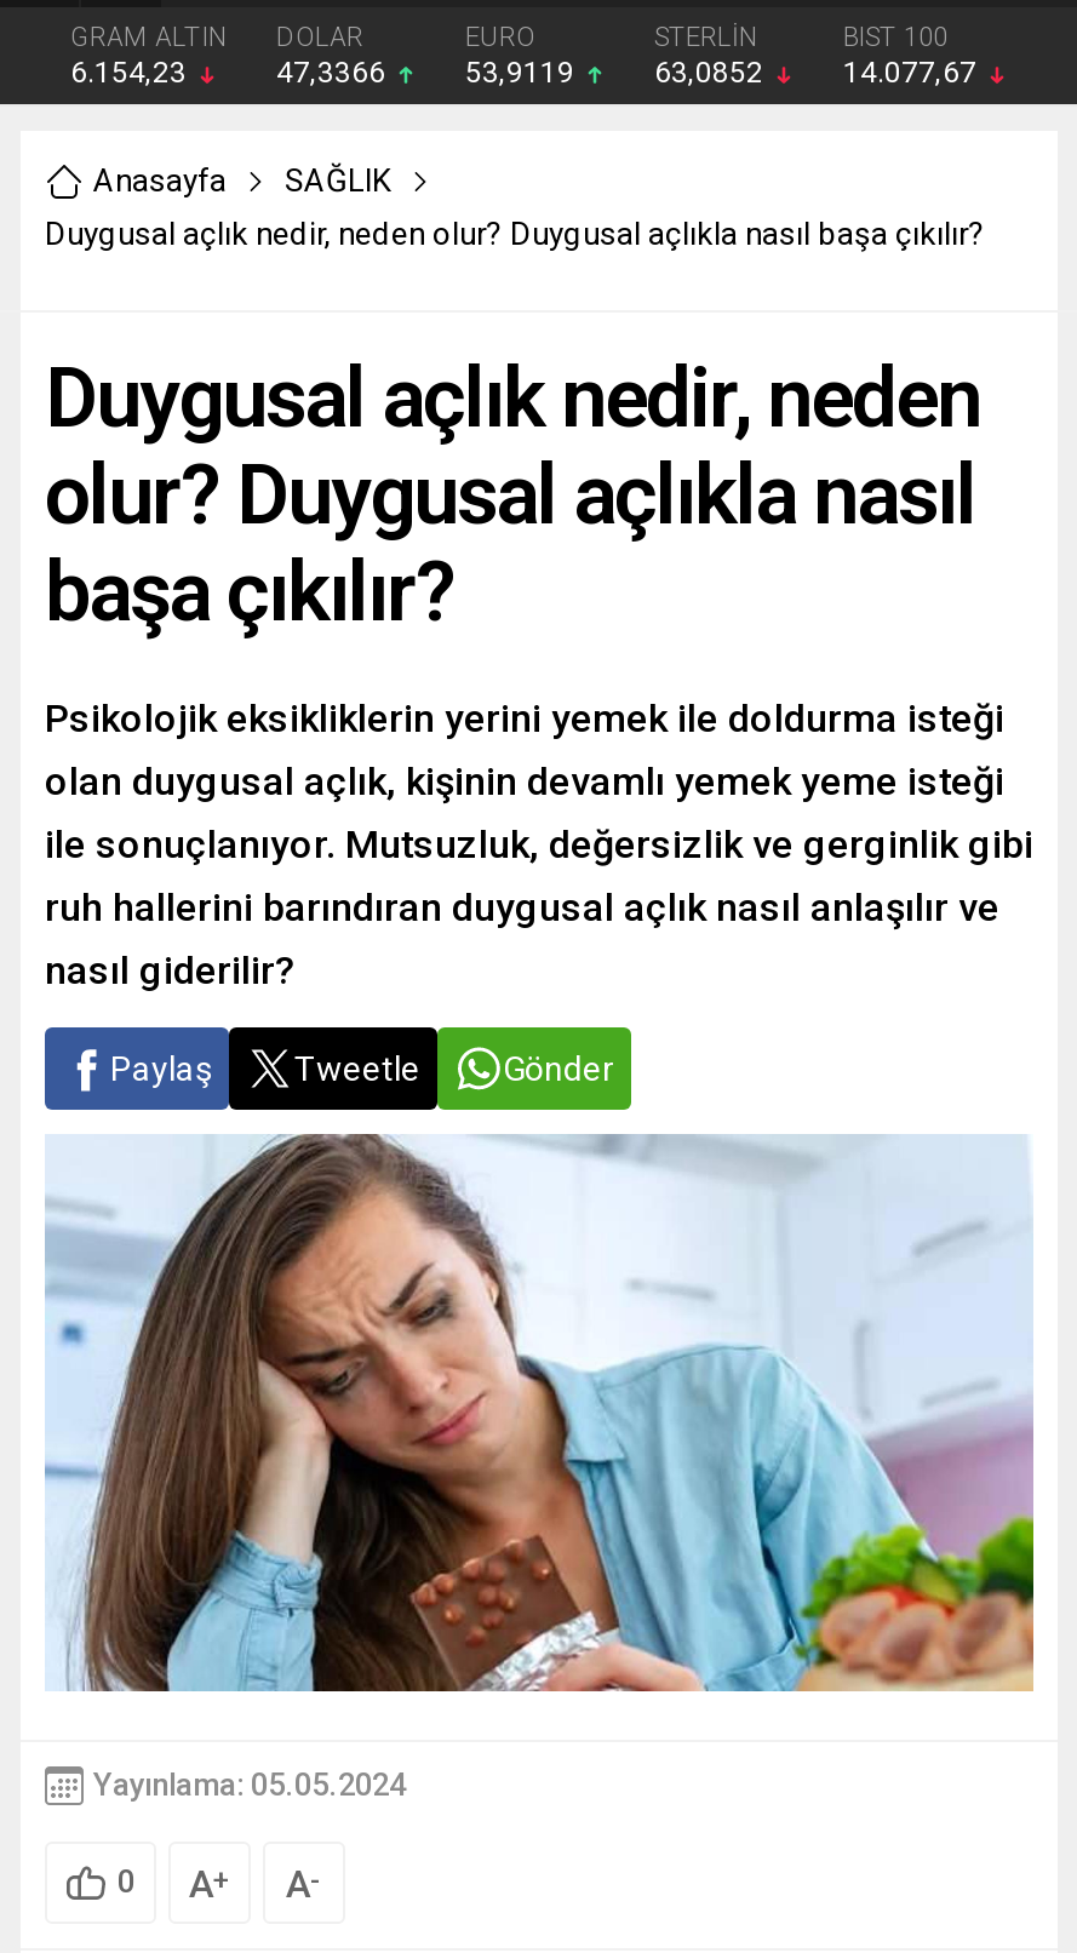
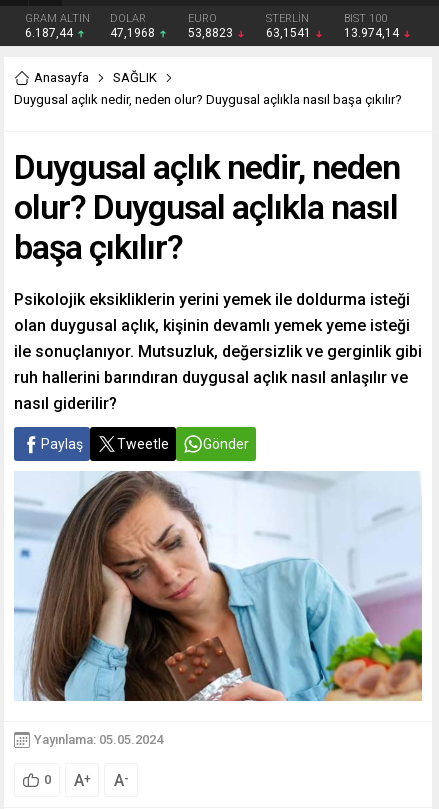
- 6.154,23
+ 6.187,44

- 47,3366
+ 47,1968

- 53,9119
+ 53,8823

- 63,0852
+ 63,1541

- 14.077,67
+ 13.974,14
